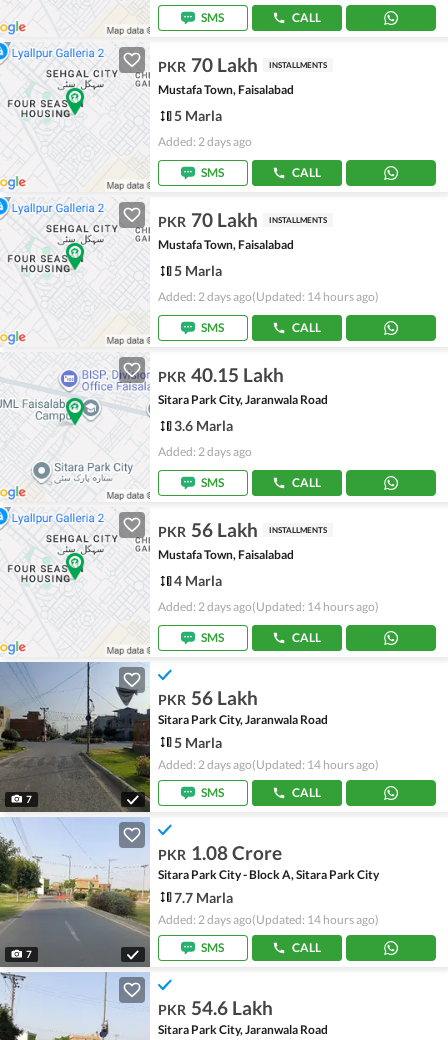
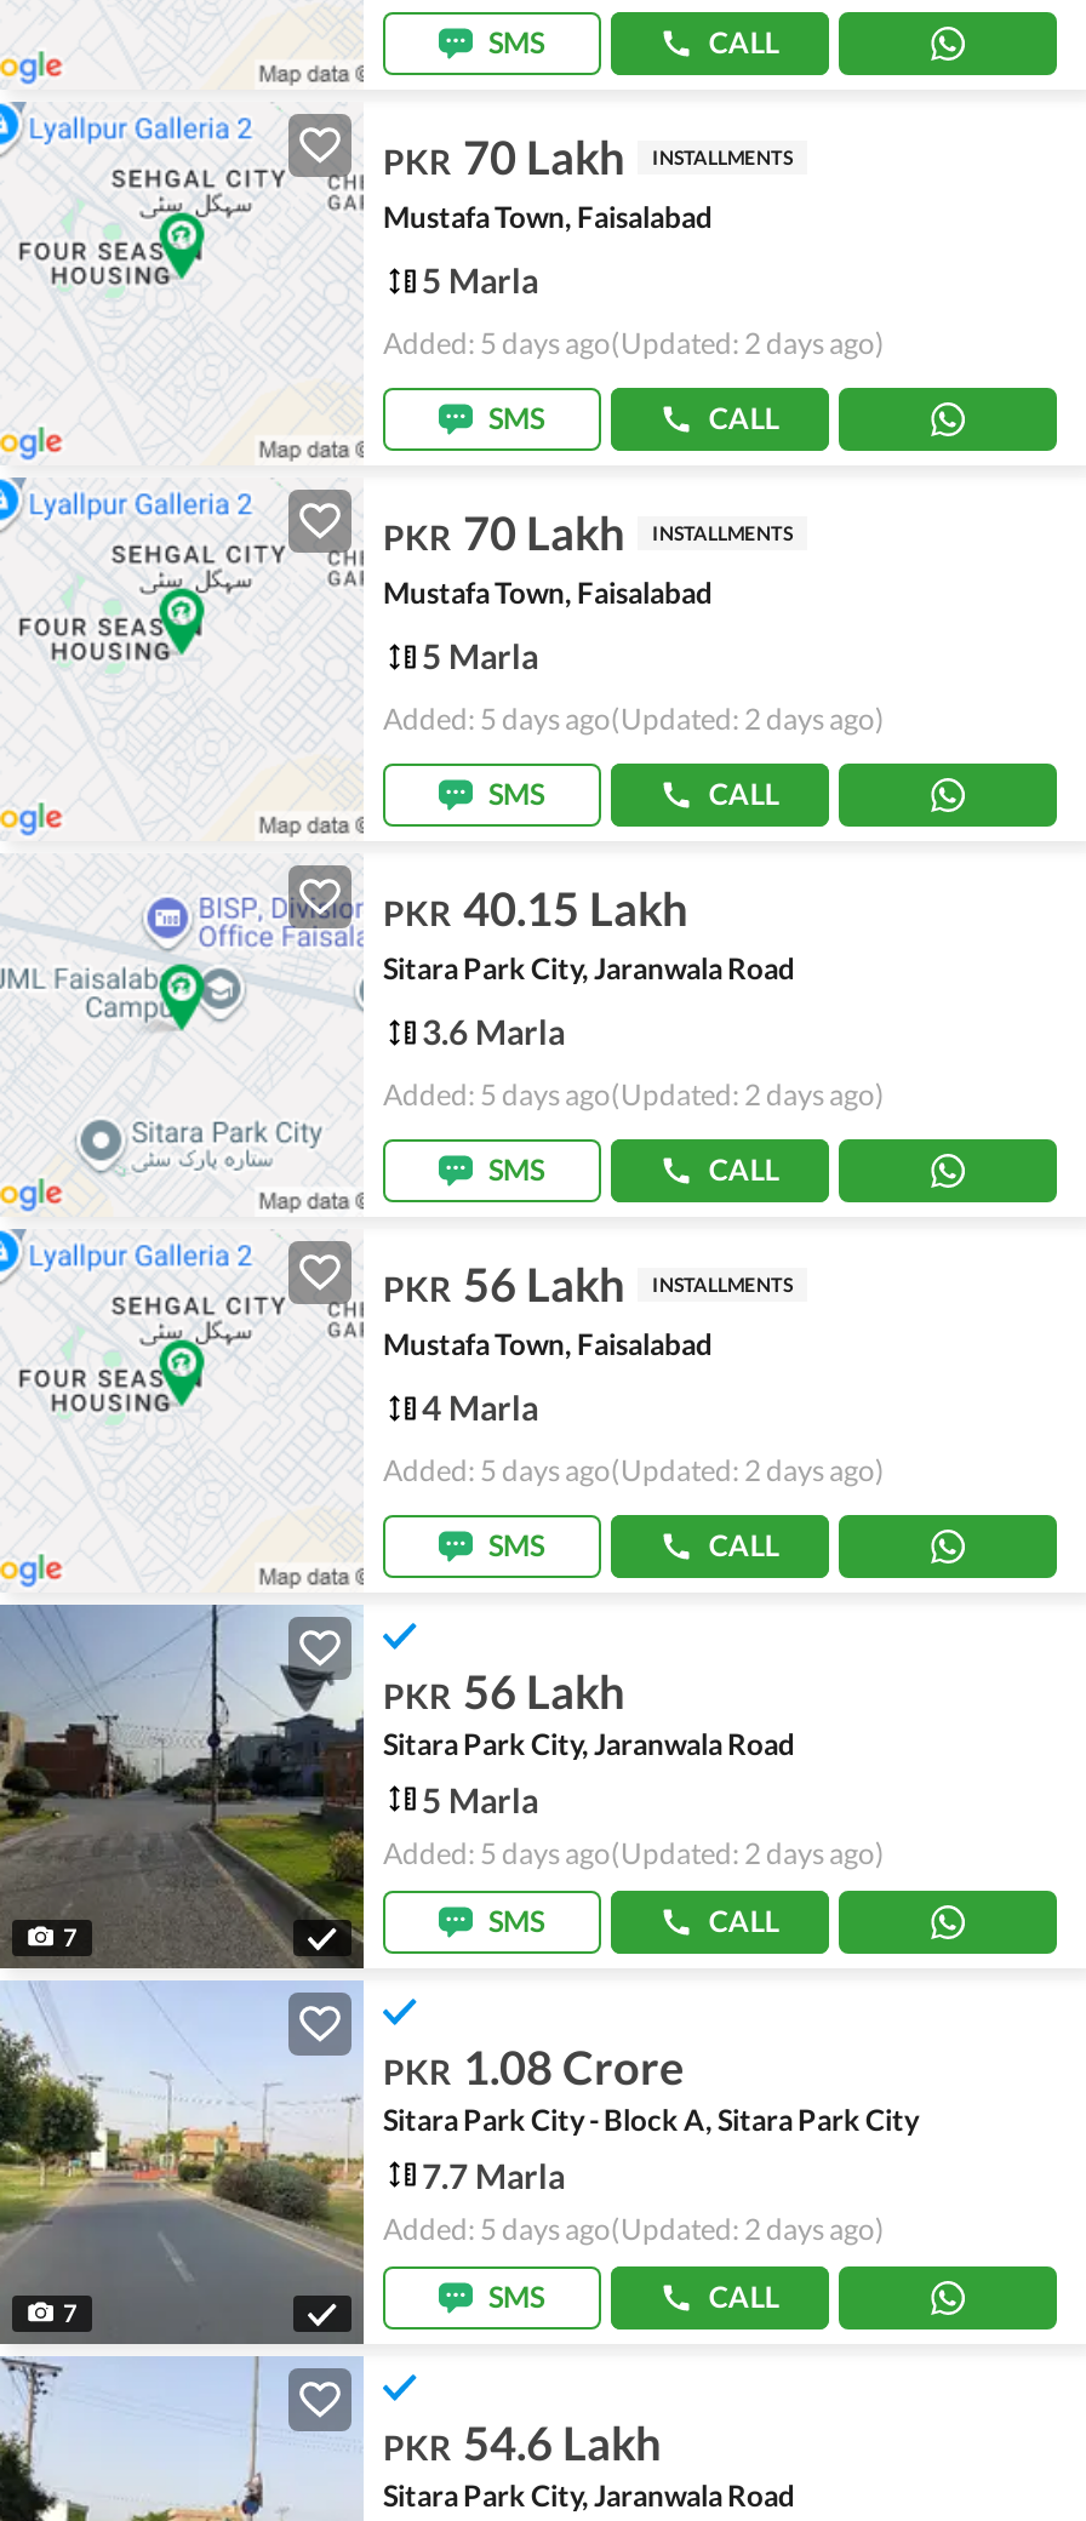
- Added: 2 days ago
+ Added: 5 days ago(Updated: 2 days ago)

- Added: 2 days ago(Updated: 14 hours ago)
+ Added: 5 days ago(Updated: 2 days ago)

- Added: 2 days ago
+ Added: 5 days ago(Updated: 2 days ago)

- Added: 2 days ago(Updated: 14 hours ago)
+ Added: 5 days ago(Updated: 2 days ago)

- Added: 2 days ago(Updated: 14 hours ago)
+ Added: 5 days ago(Updated: 2 days ago)

- Added: 2 days ago(Updated: 14 hours ago)
+ Added: 5 days ago(Updated: 2 days ago)
